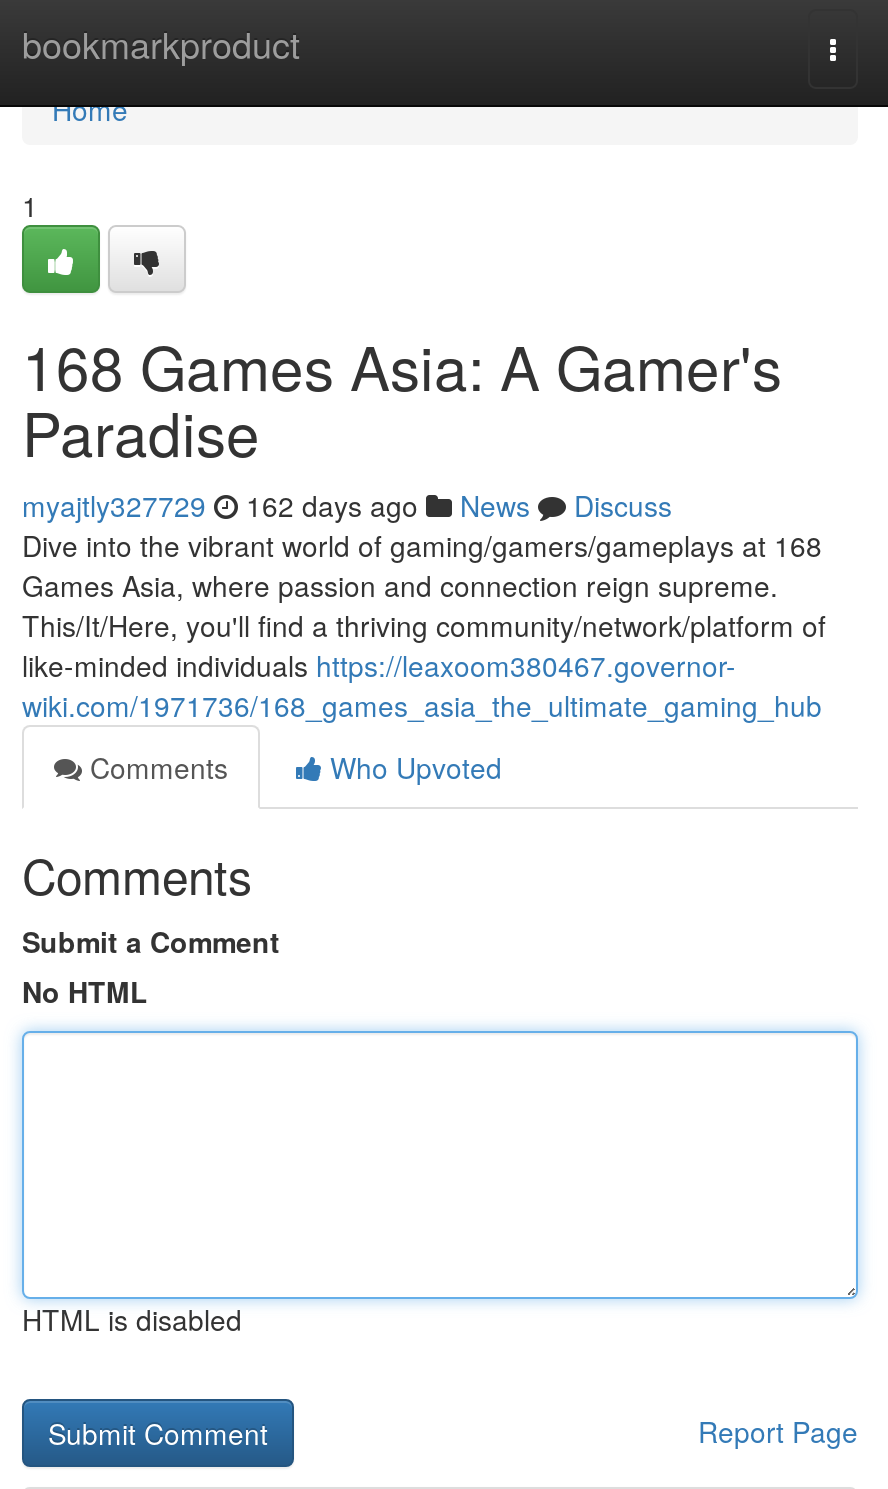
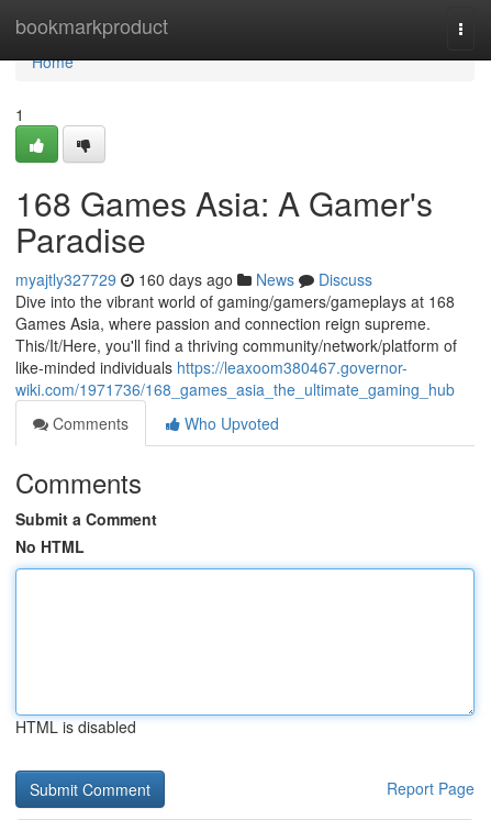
- myajtly327729 162 days ago News Discuss
+ myajtly327729 160 days ago News Discuss
